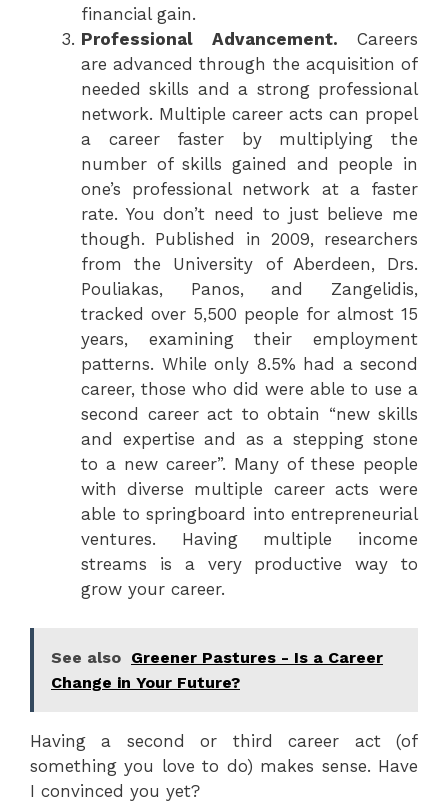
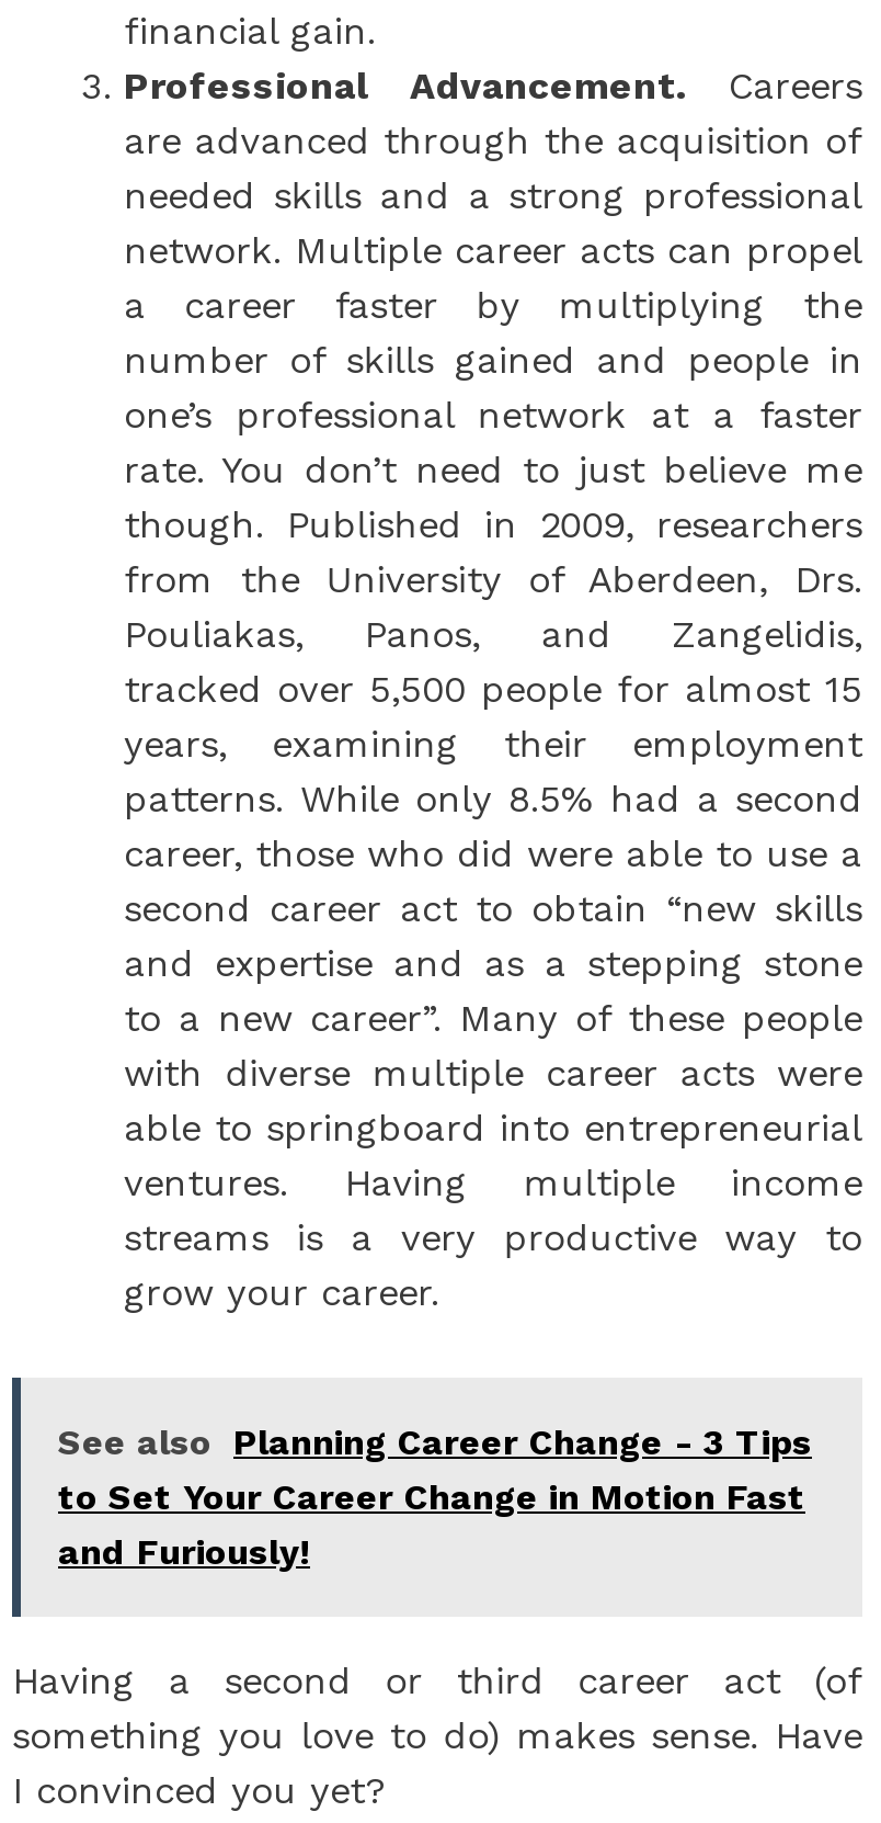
- See also Greener Pastures - Is a Career
- Change in Your Future?
+ See also Planning Career Change - 3 Tips
+ to Set Your Career Change in Motion Fast
+ and Furiously!
